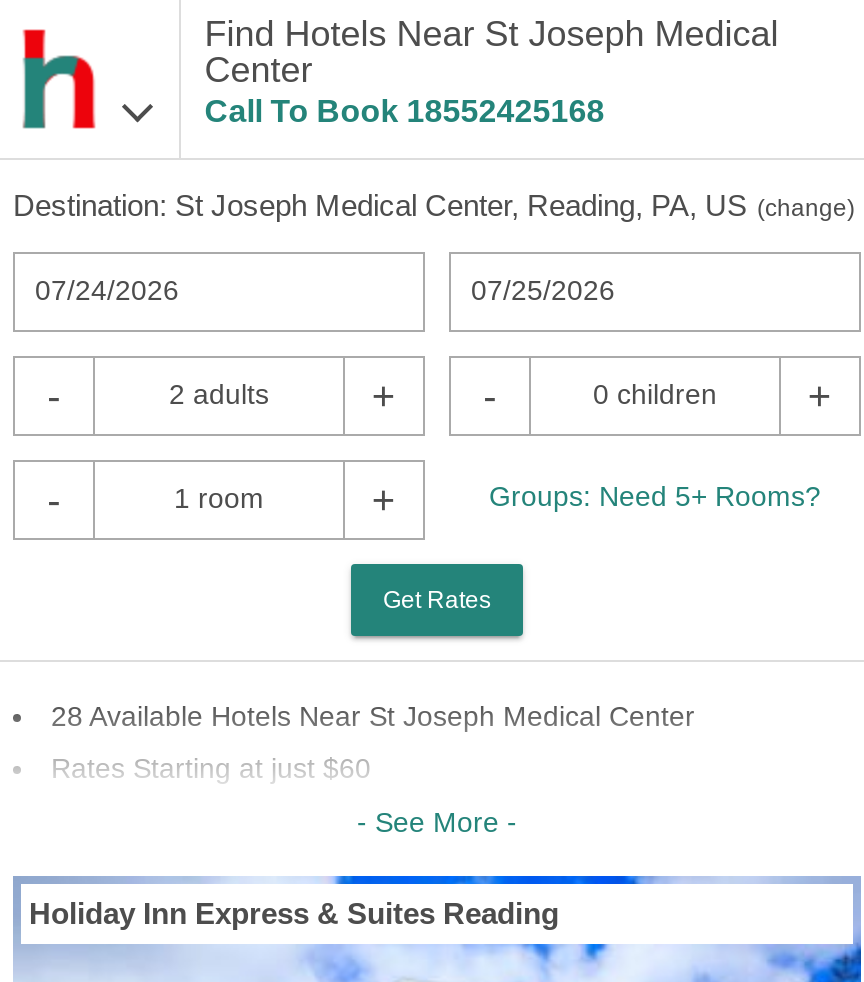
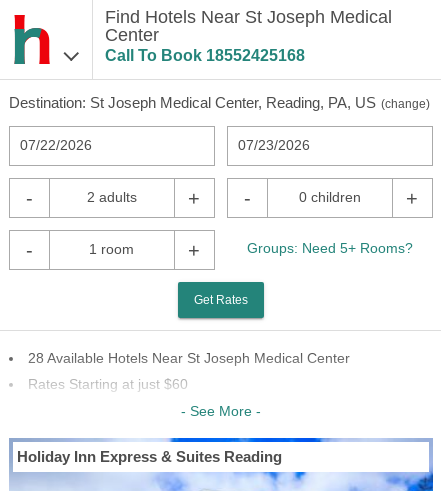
- 07/24/2026
+ 07/22/2026

- 07/25/2026
+ 07/23/2026
